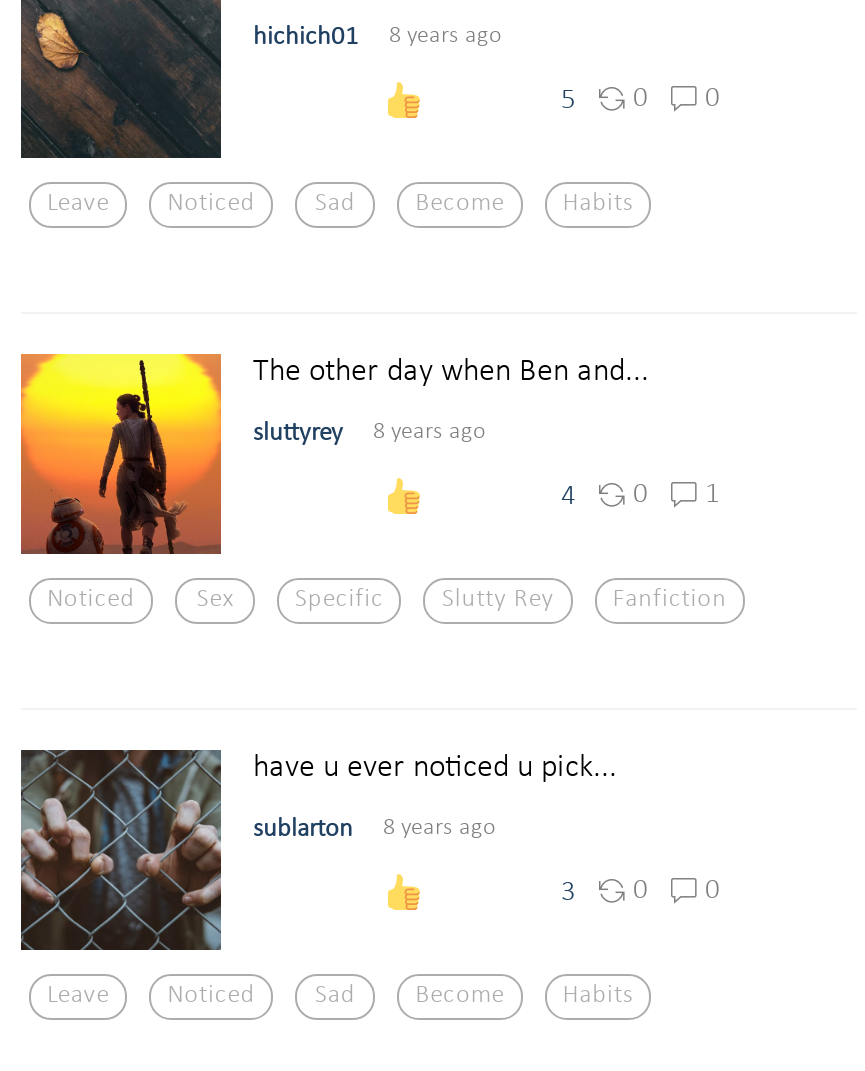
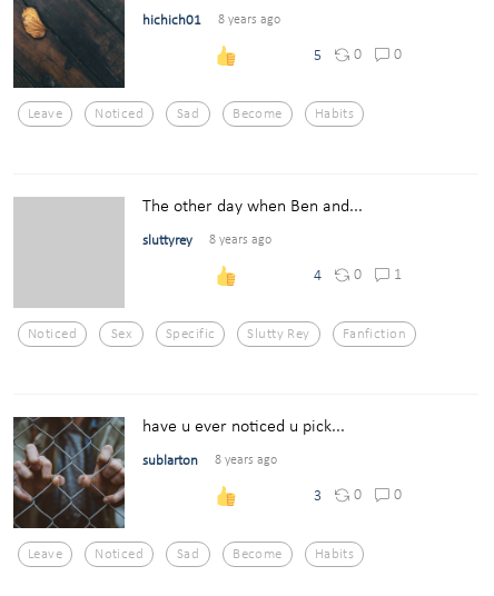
- [image]
